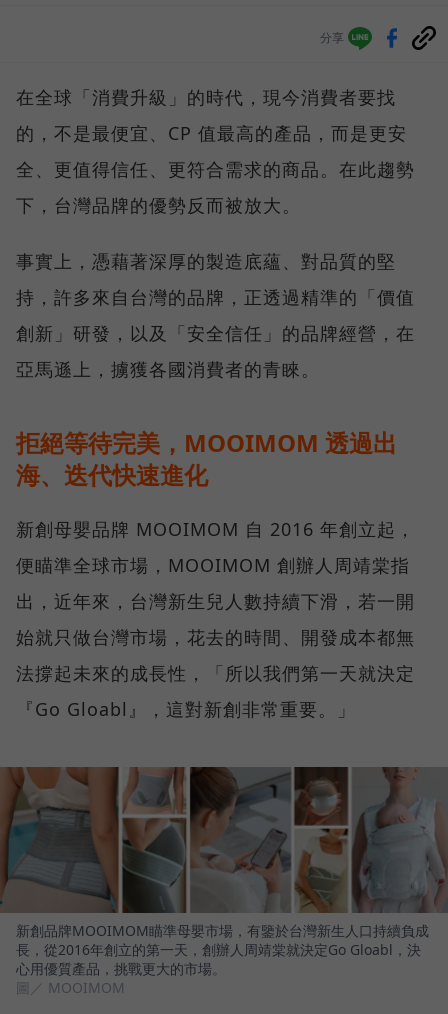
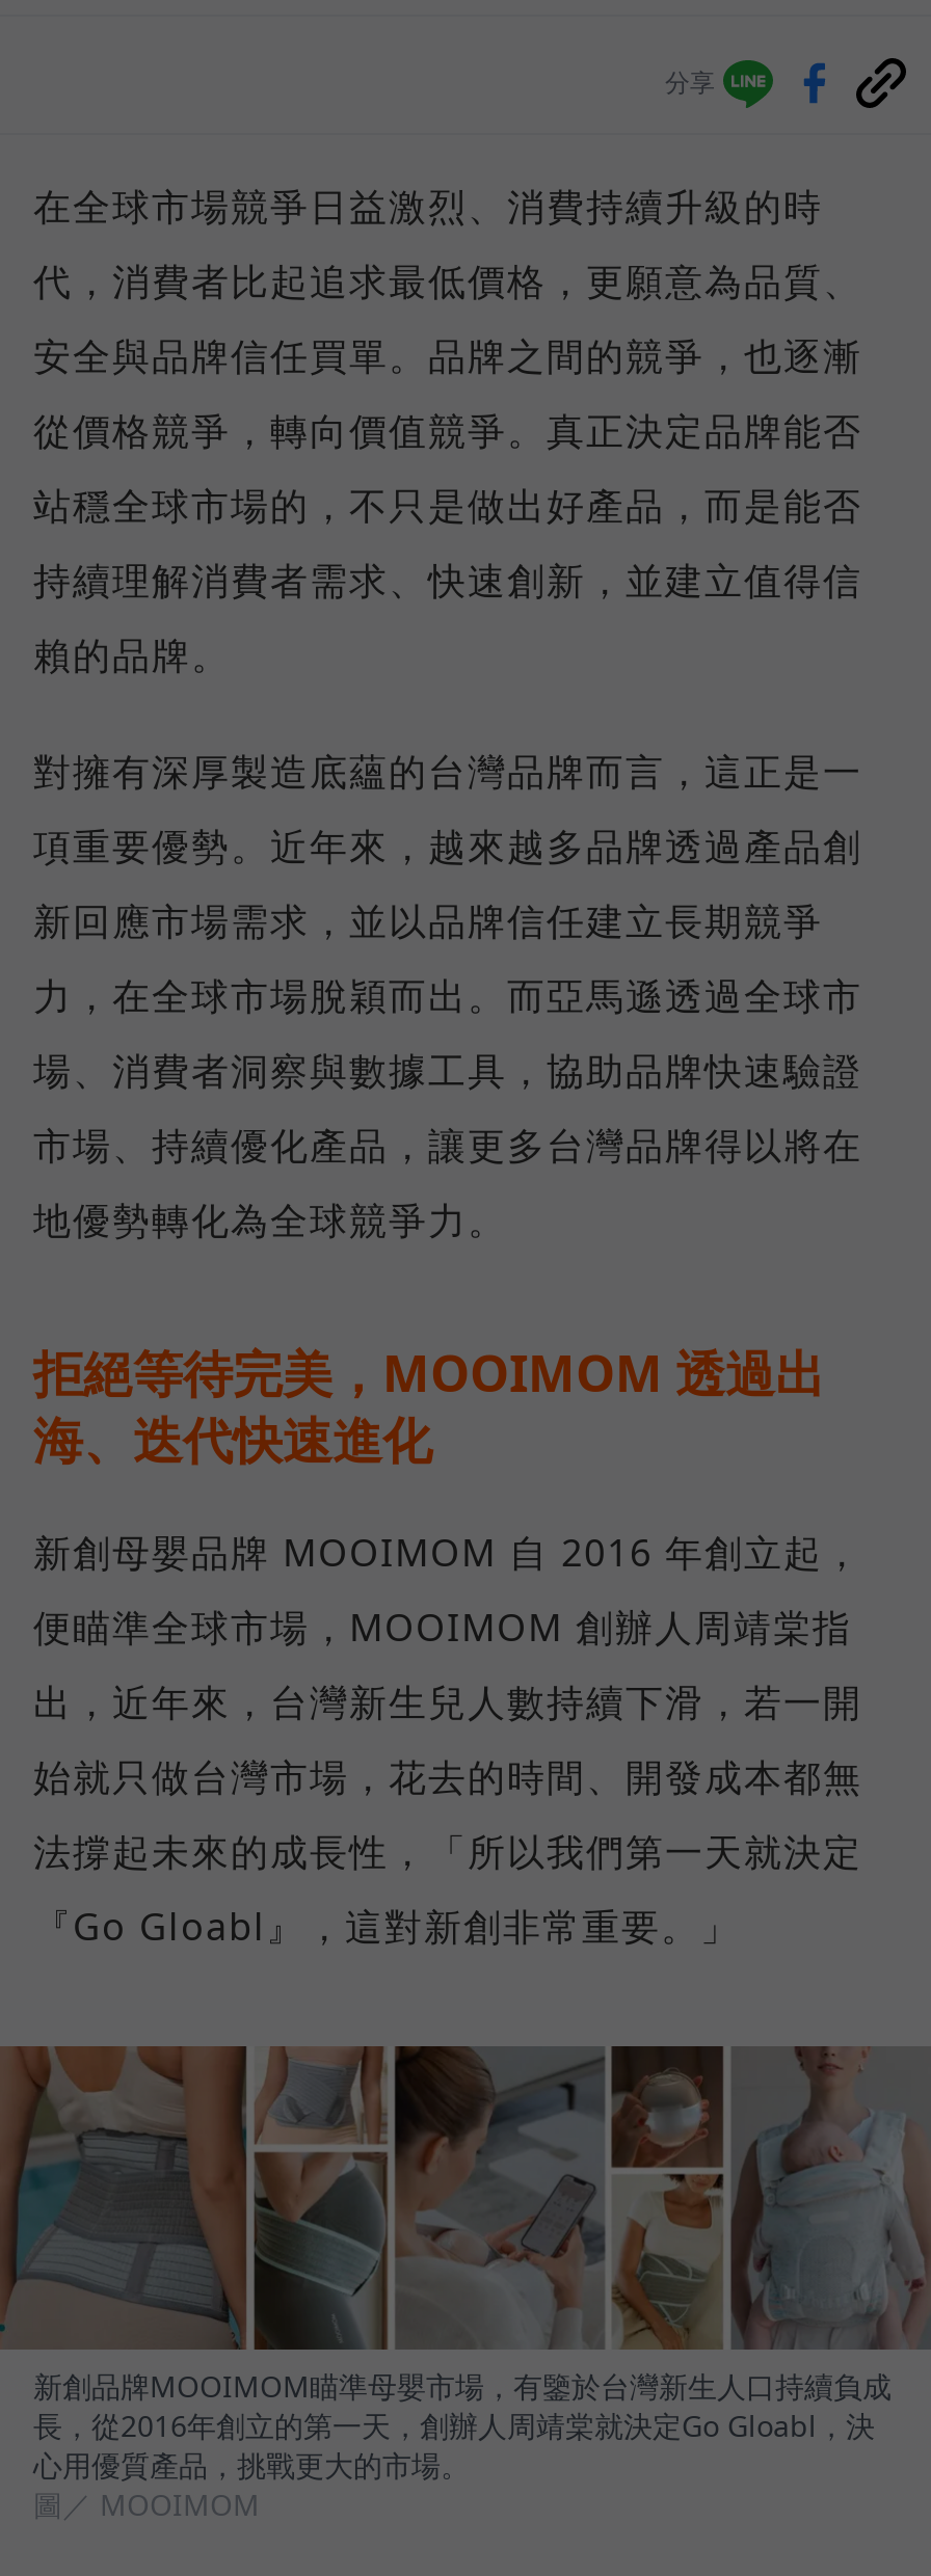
- 在全球「消費升級」的時代，現今消費者要找
- 的，不是最便宜、CP 值最高的產品，而是更安
- 全、更值得信任、更符合需求的商品。在此趨勢
- 下，台灣品牌的優勢反而被放大。
- 事實上，憑藉著深厚的製造底蘊、對品質的堅
- 持，許多來自台灣的品牌，正透過精準的「價值
- 創新」研發，以及「安全信任」的品牌經營，在
- 亞馬遜上，擄獲各國消費者的青睞。
+ 在全球市場競爭日益激烈、消費持續升級的時
+ 代，消費者比起追求最低價格，更願意為品質、
+ 安全與品牌信任買單。品牌之間的競爭，也逐漸
+ 從價格競爭，轉向價值競爭。真正決定品牌能否
+ 站穩全球市場的，不只是做出好產品，而是能否
+ 持續理解消費者需求、快速創新，並建立值得信
+ 賴的品牌。
+ 對擁有深厚製造底蘊的台灣品牌而言，這正是一
+ 項重要優勢。近年來，越來越多品牌透過產品創
+ 新回應市場需求，並以品牌信任建立長期競爭
+ 力，在全球市場脫穎而出。而亞馬遜透過全球市
+ 場、消費者洞察與數據工具，協助品牌快速驗證
+ 市場、持續優化產品，讓更多台灣品牌得以將在
+ 地優勢轉化為全球競爭力。
